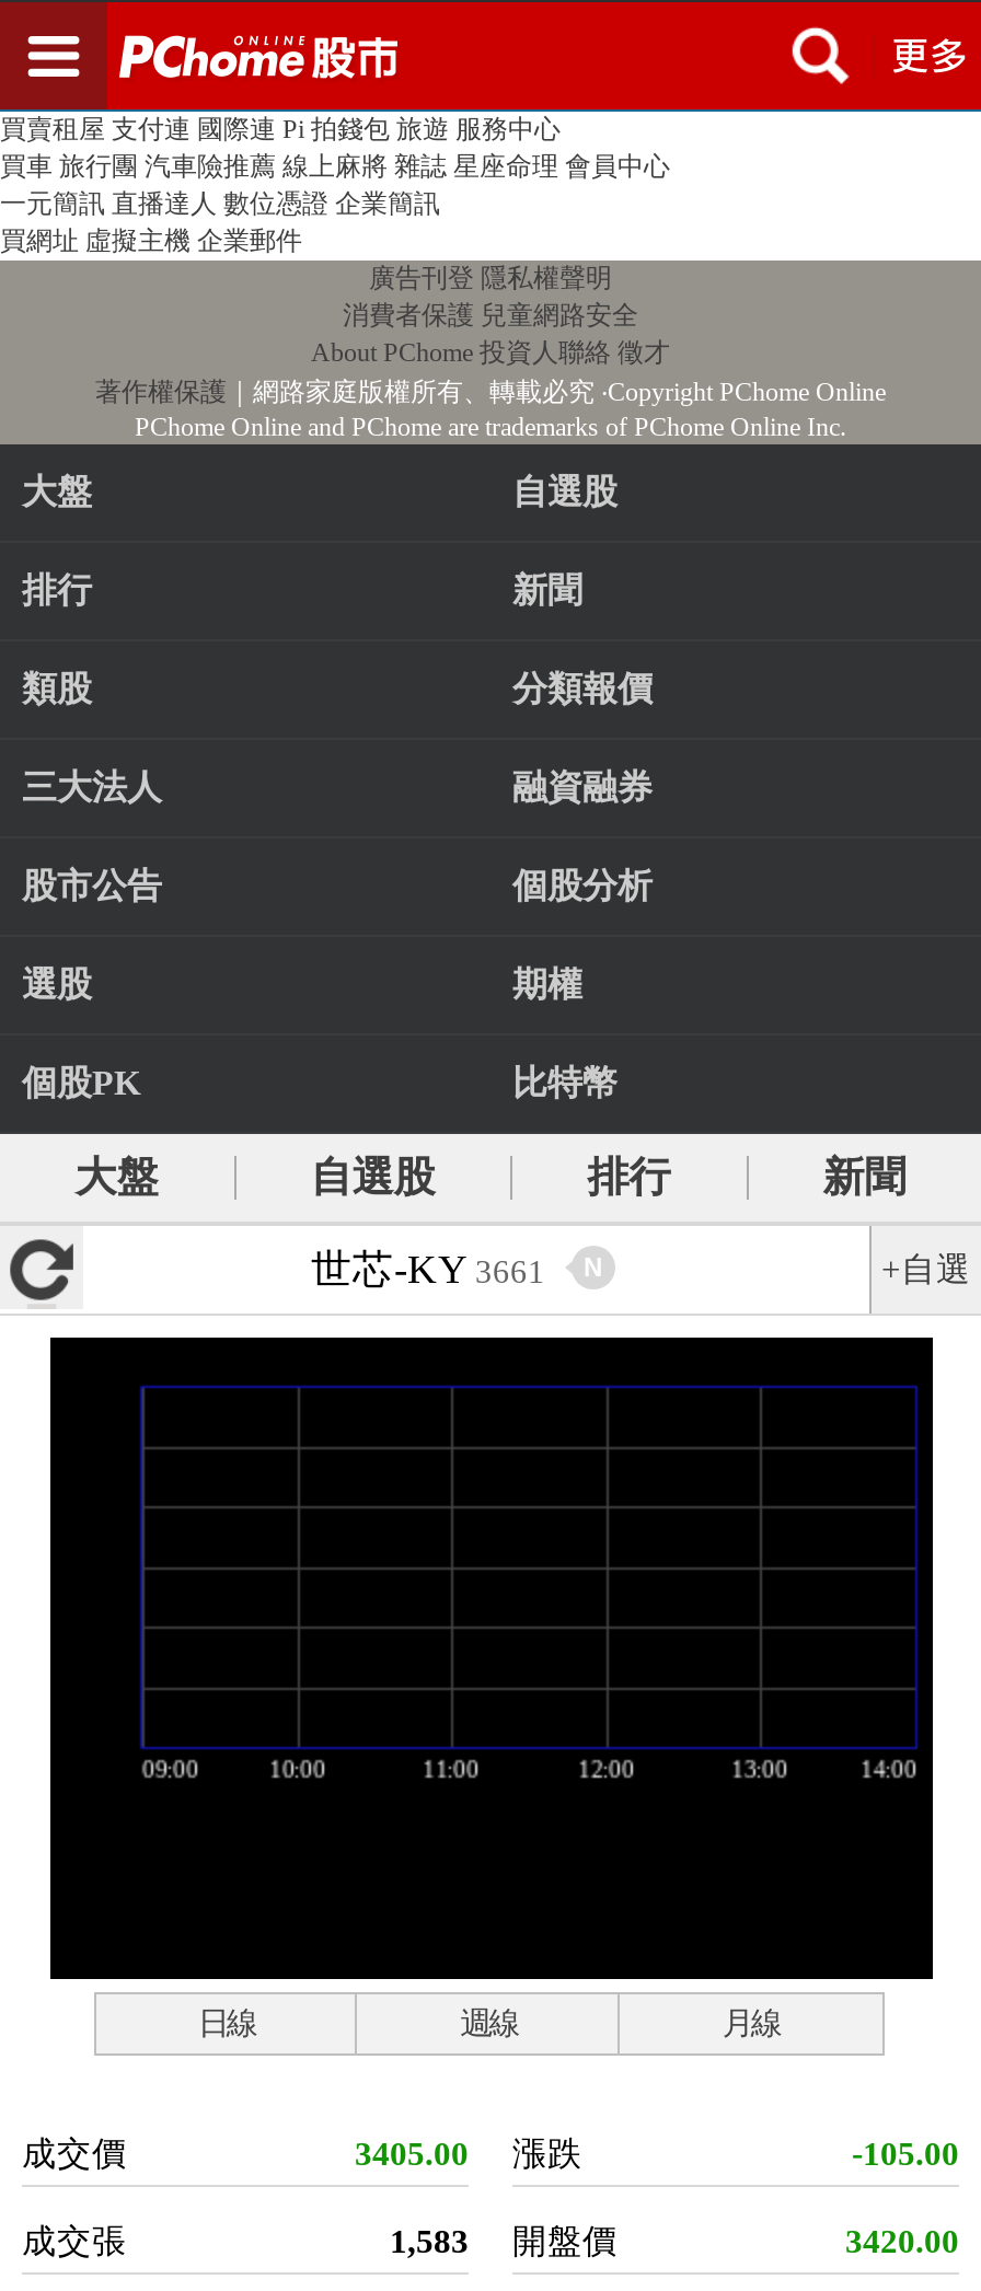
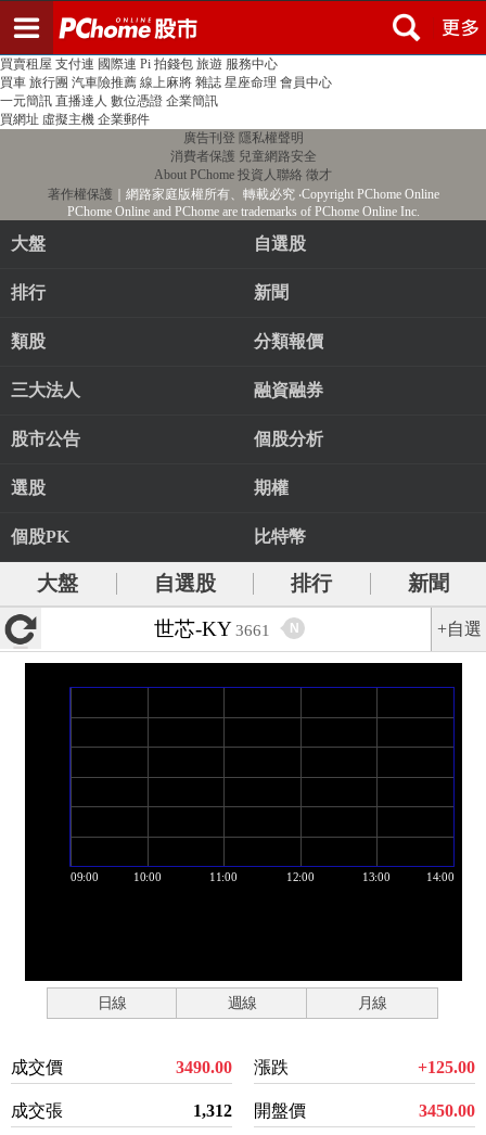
- 3405.00 漲跌
+ 3490.00 漲跌

- -105.00
+ +125.00

- 1,583 開盤價
+ 1,312 開盤價

- 3420.00
+ 3450.00
